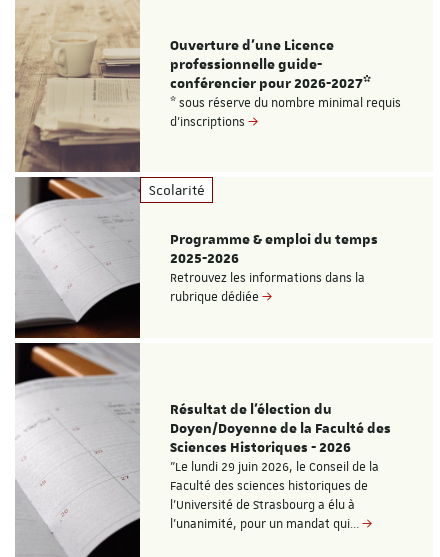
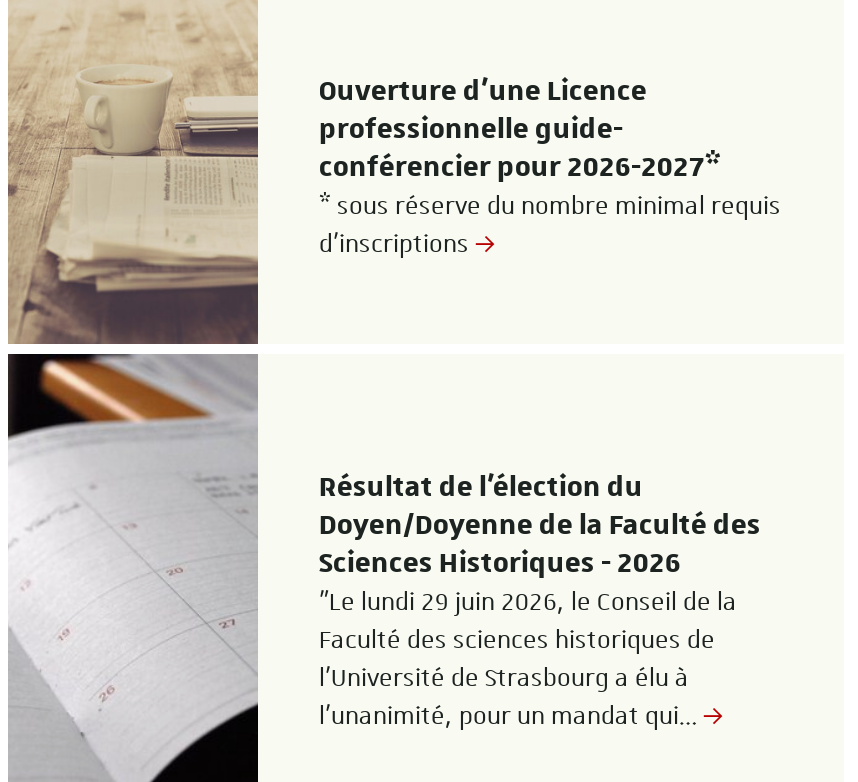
- [image]
- Scolarité
- Programme & emploi du temps
- 2025-2026
- Retrouvez les informations dans la
- rubrique dédiée

- [image]
